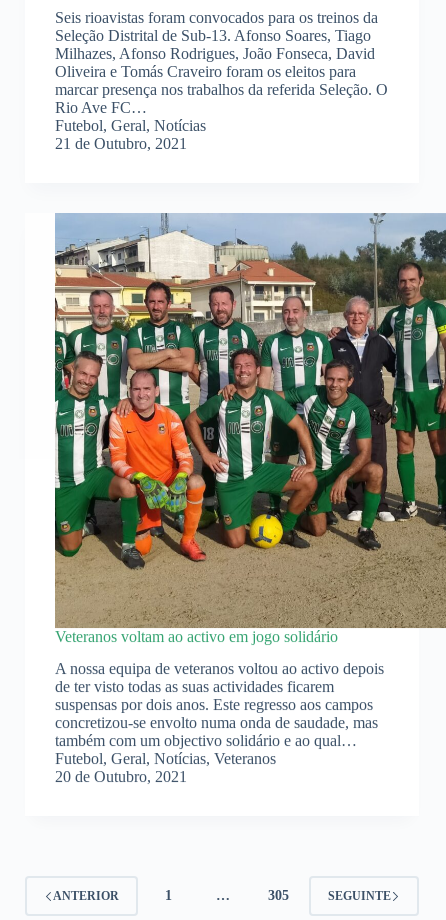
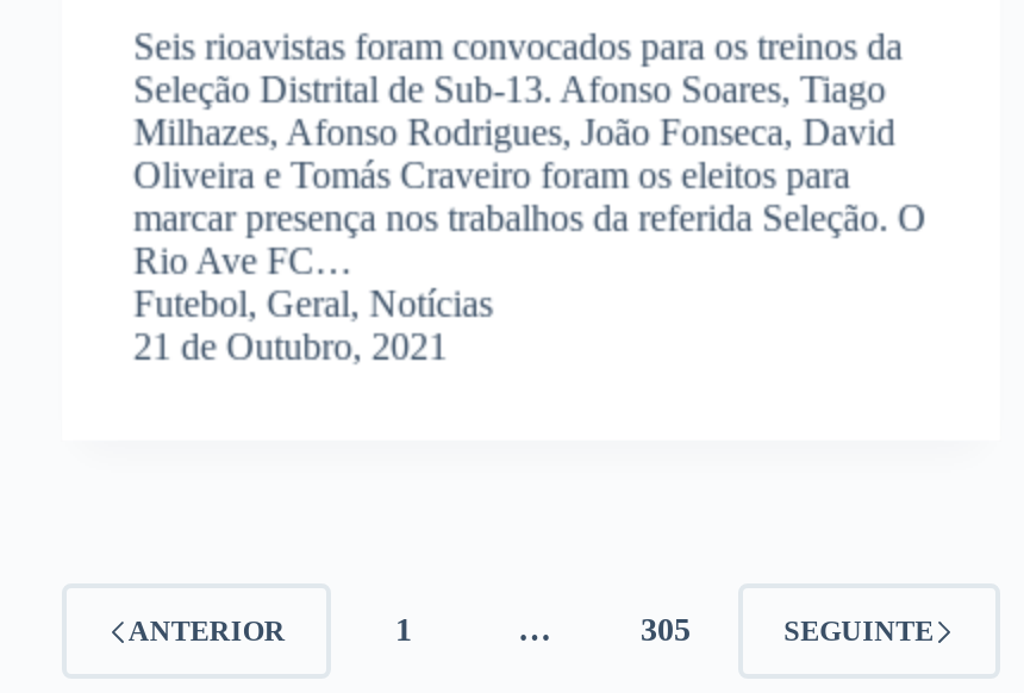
- [image]
- Veteranos voltam ao activo em jogo solidário
- A nossa equipa de veteranos voltou ao activo depois
- de ter visto todas as suas actividades ficarem
- suspensas por dois anos. Este regresso aos campos
- concretizou-se envolto numa onda de saudade, mas
- também com um objectivo solidário e ao qual…
- Futebol, Geral, Notícias, Veteranos
- 20 de Outubro, 2021
